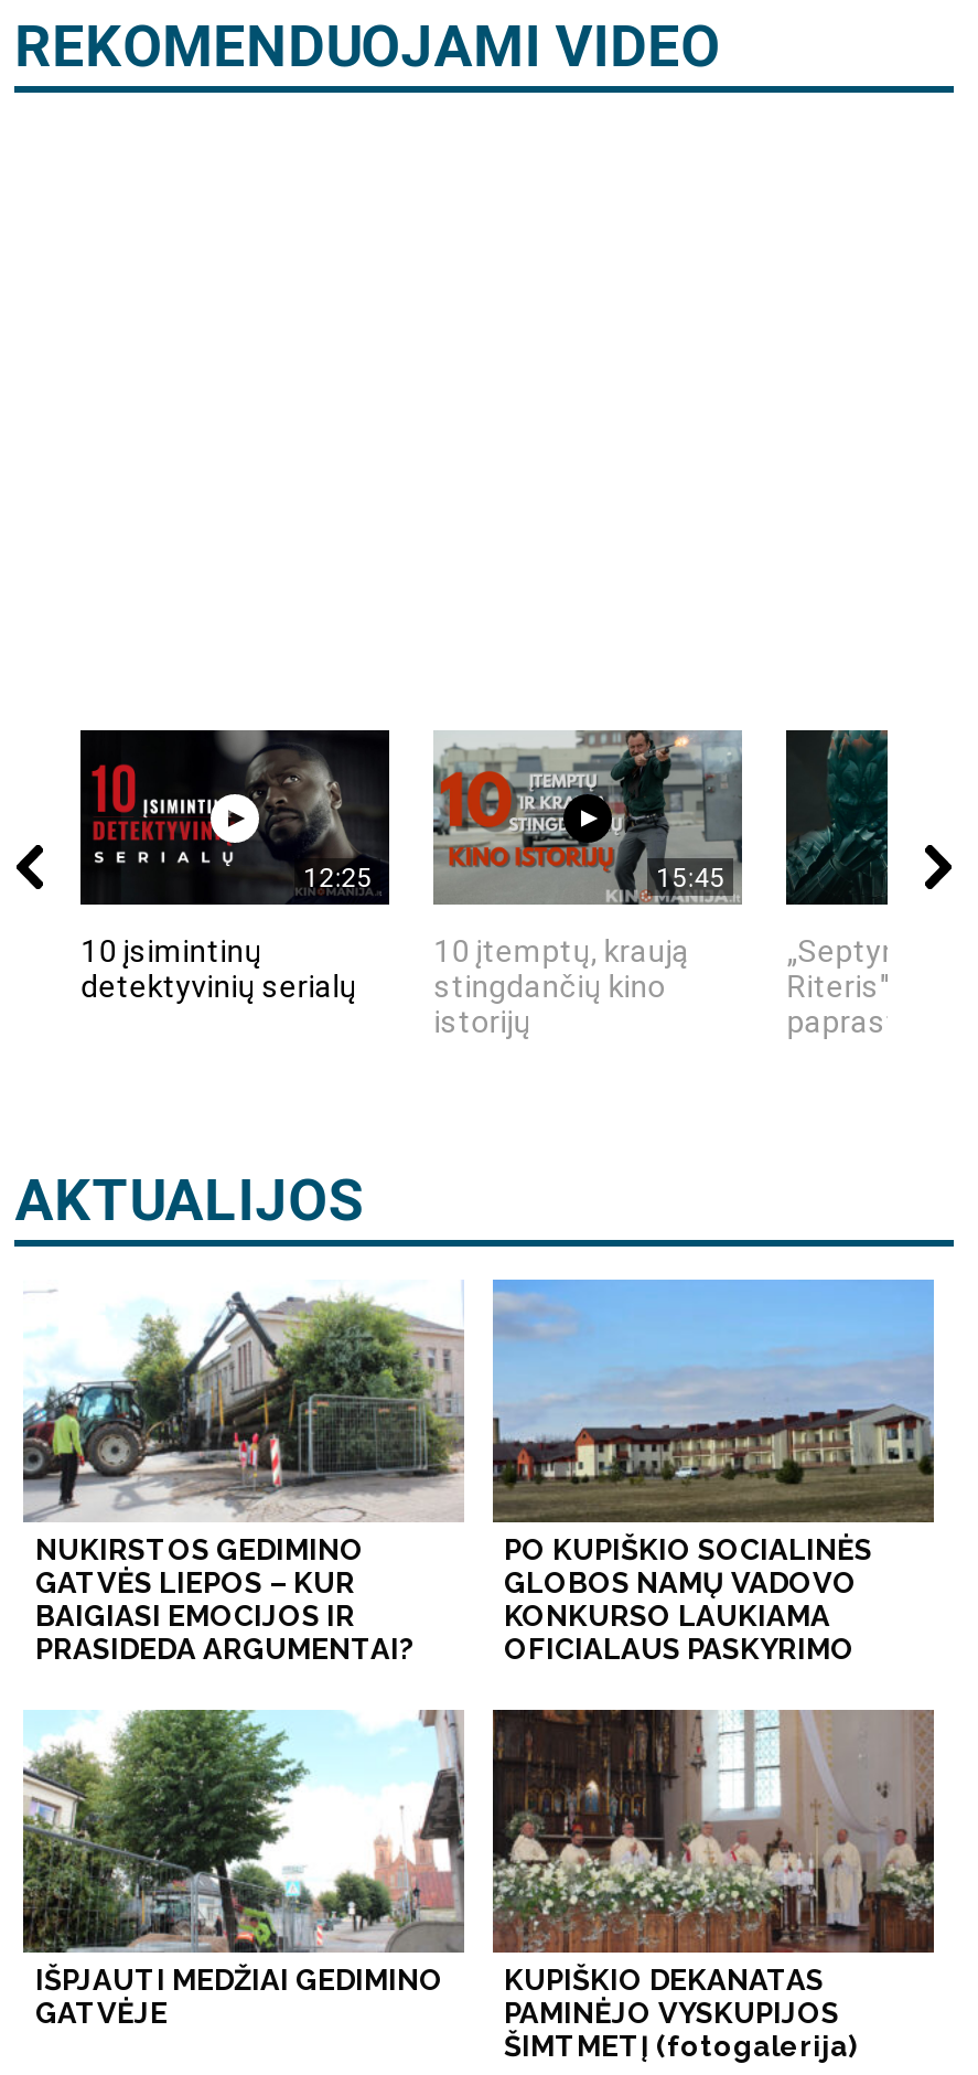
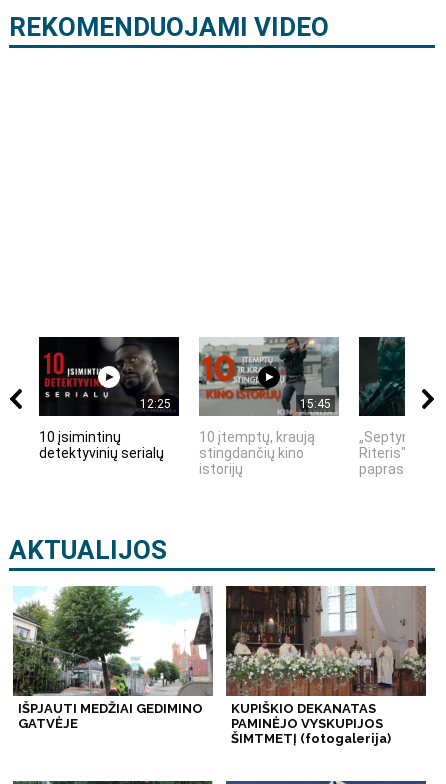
- [image]
- NUKIRSTOS GEDIMINO
- GATVĖS LIEPOS – KUR
- BAIGIASI EMOCIJOS IR
- PRASIDEDA ARGUMENTAI?

- [image]
- PO KUPIŠKIO SOCIALINĖS
- GLOBOS NAMŲ VADOVO
- KONKURSO LAUKIAMA
- OFICIALAUS PASKYRIMO
